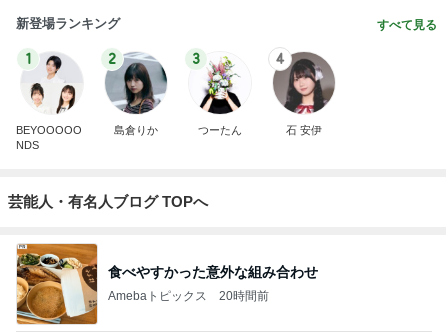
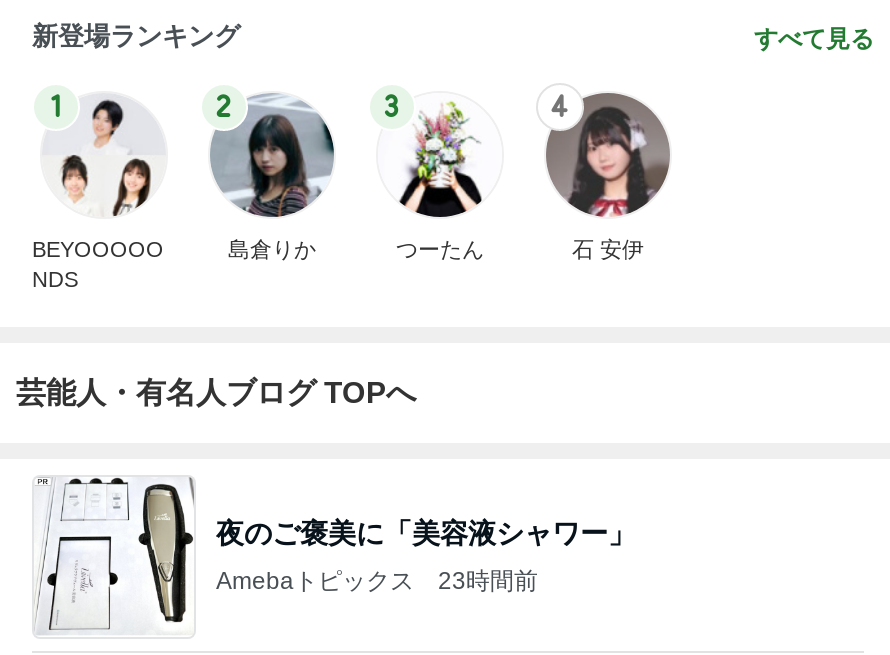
- [image]
- 食べやすかった意外な組み合わせ
+ [image]
+ 夜のご褒美に「美容液シャワー」

- Amebaトピックス 20時間前
+ Amebaトピックス 23時間前
